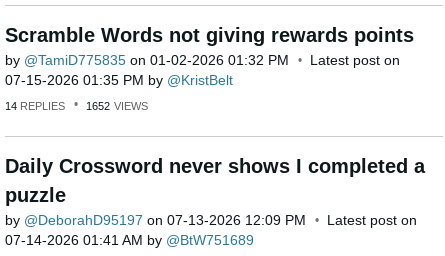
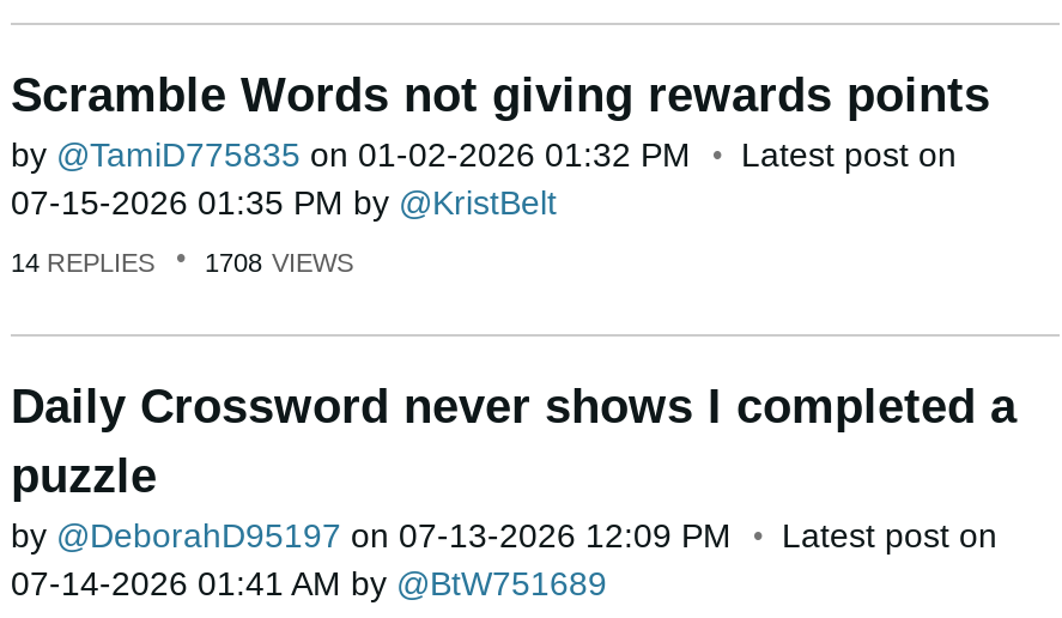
- 14 REPLIES 1652 VIEWS
+ 14 REPLIES 1708 VIEWS
